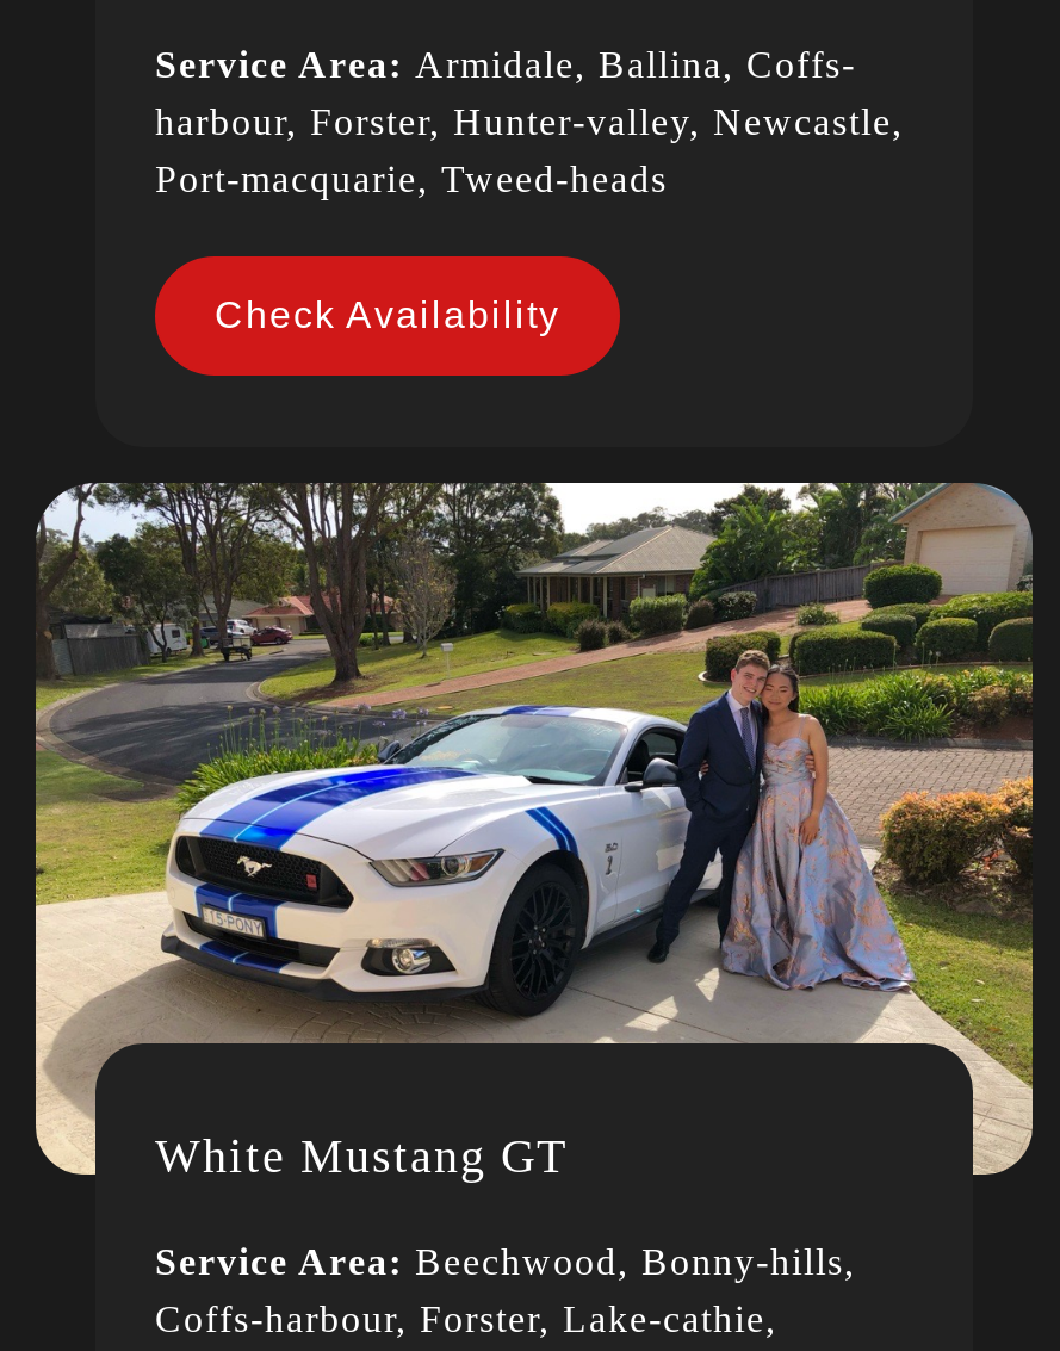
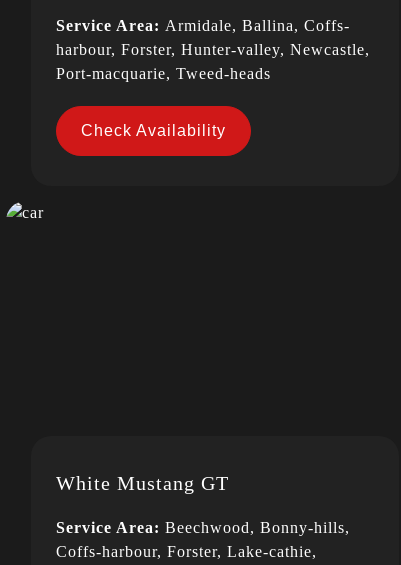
- [image]
